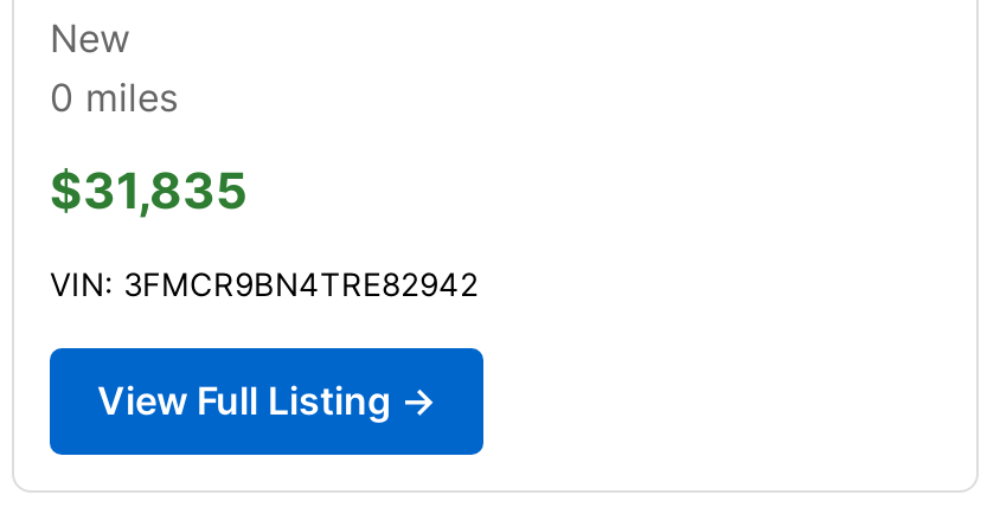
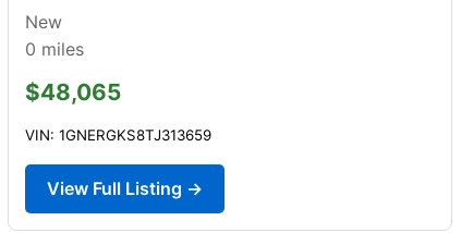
- $31,835
+ $48,065

- VIN: 3FMCR9BN4TRE82942
+ VIN: 1GNERGKS8TJ313659
